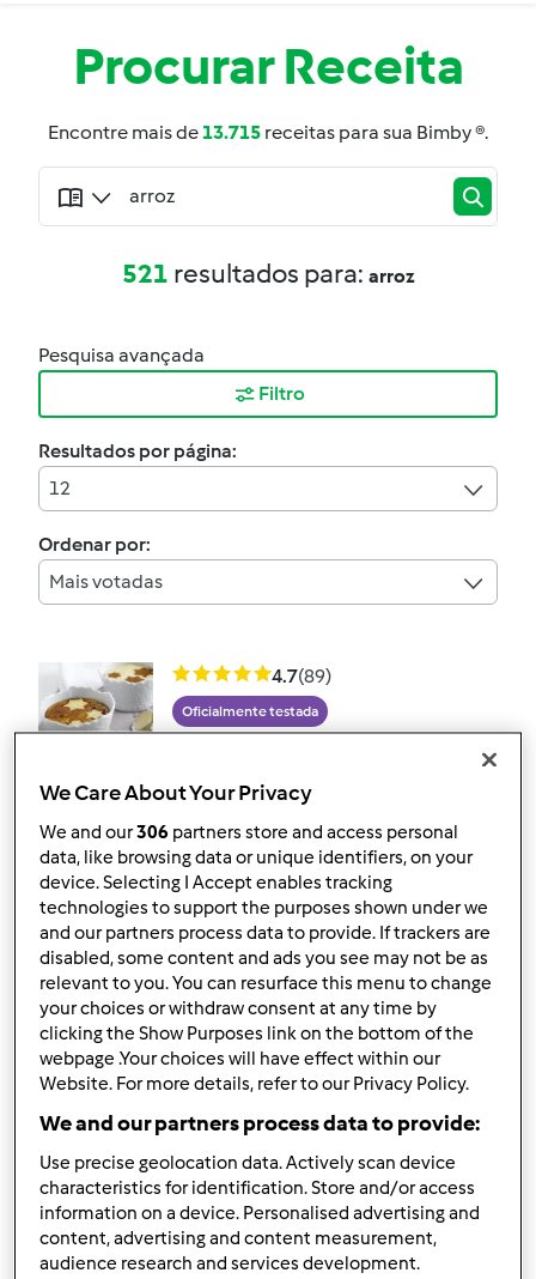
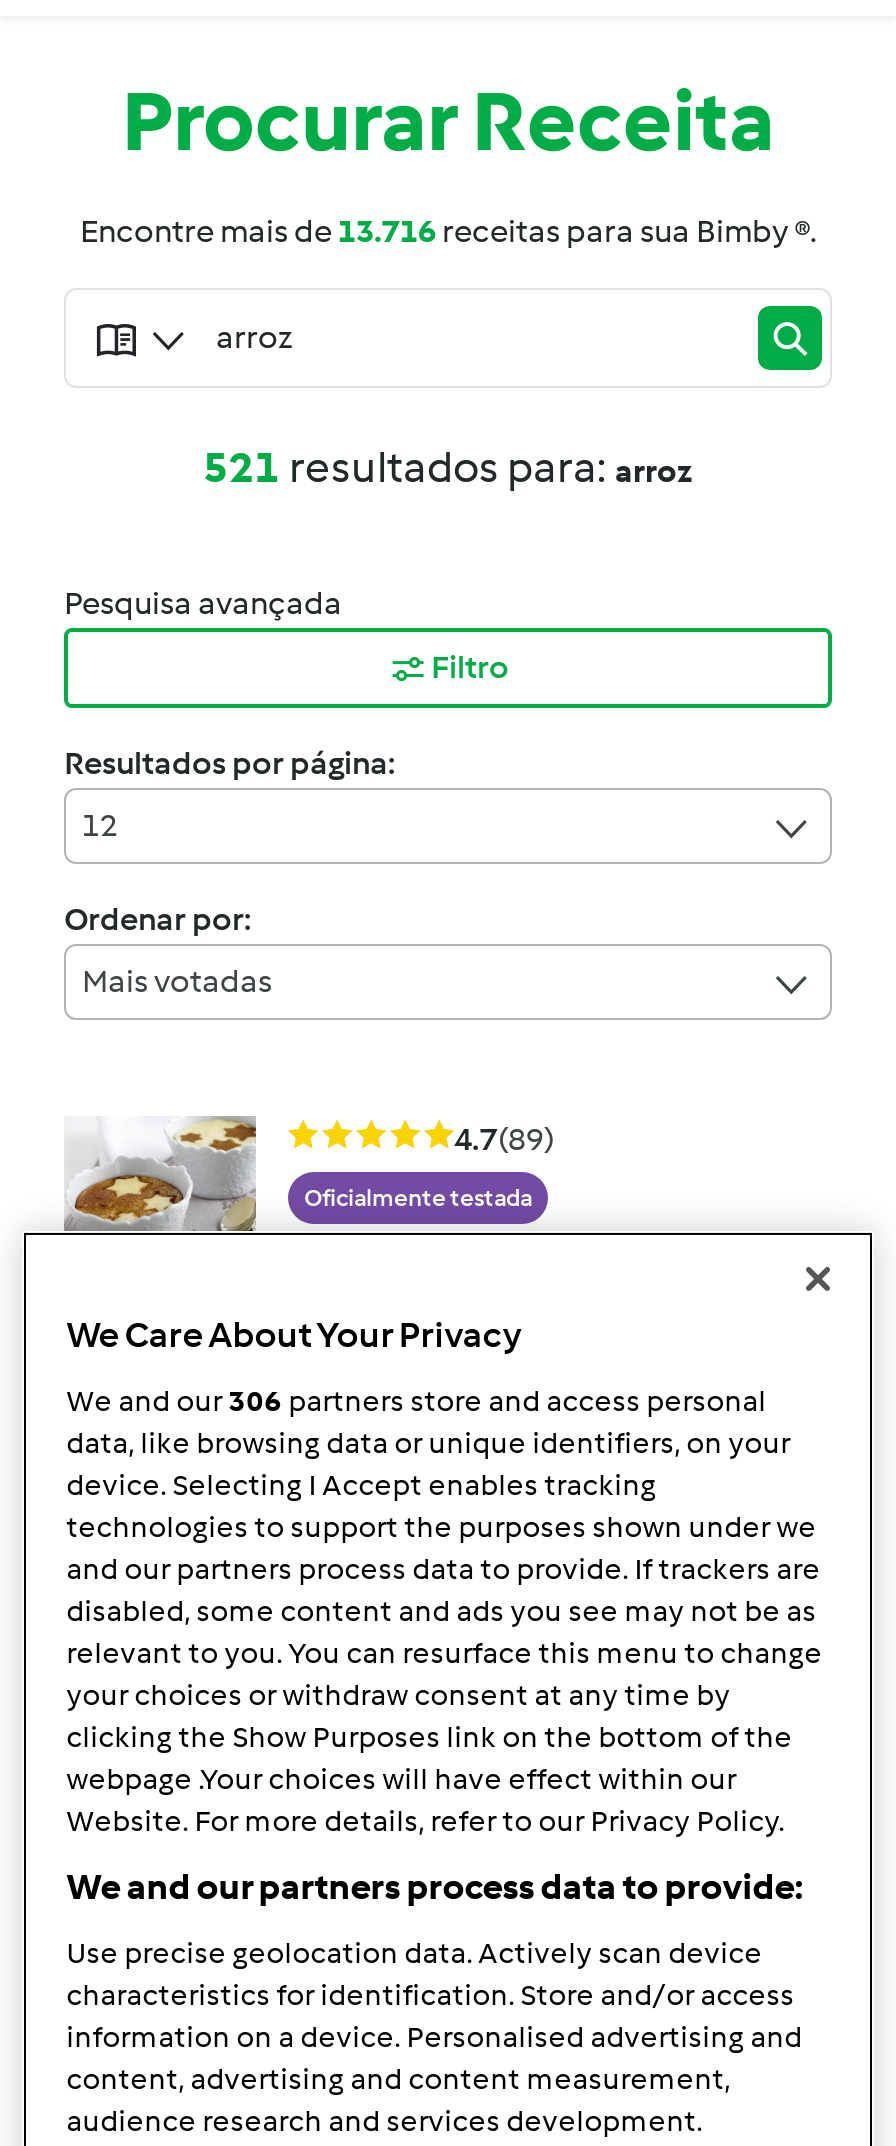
- Encontre mais de 13.715 receitas para sua Bimby ®.
+ Encontre mais de 13.716 receitas para sua Bimby ®.
